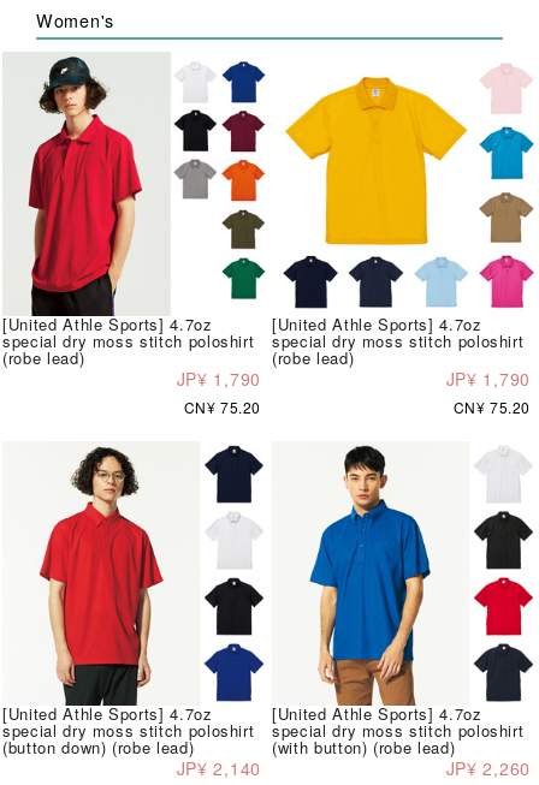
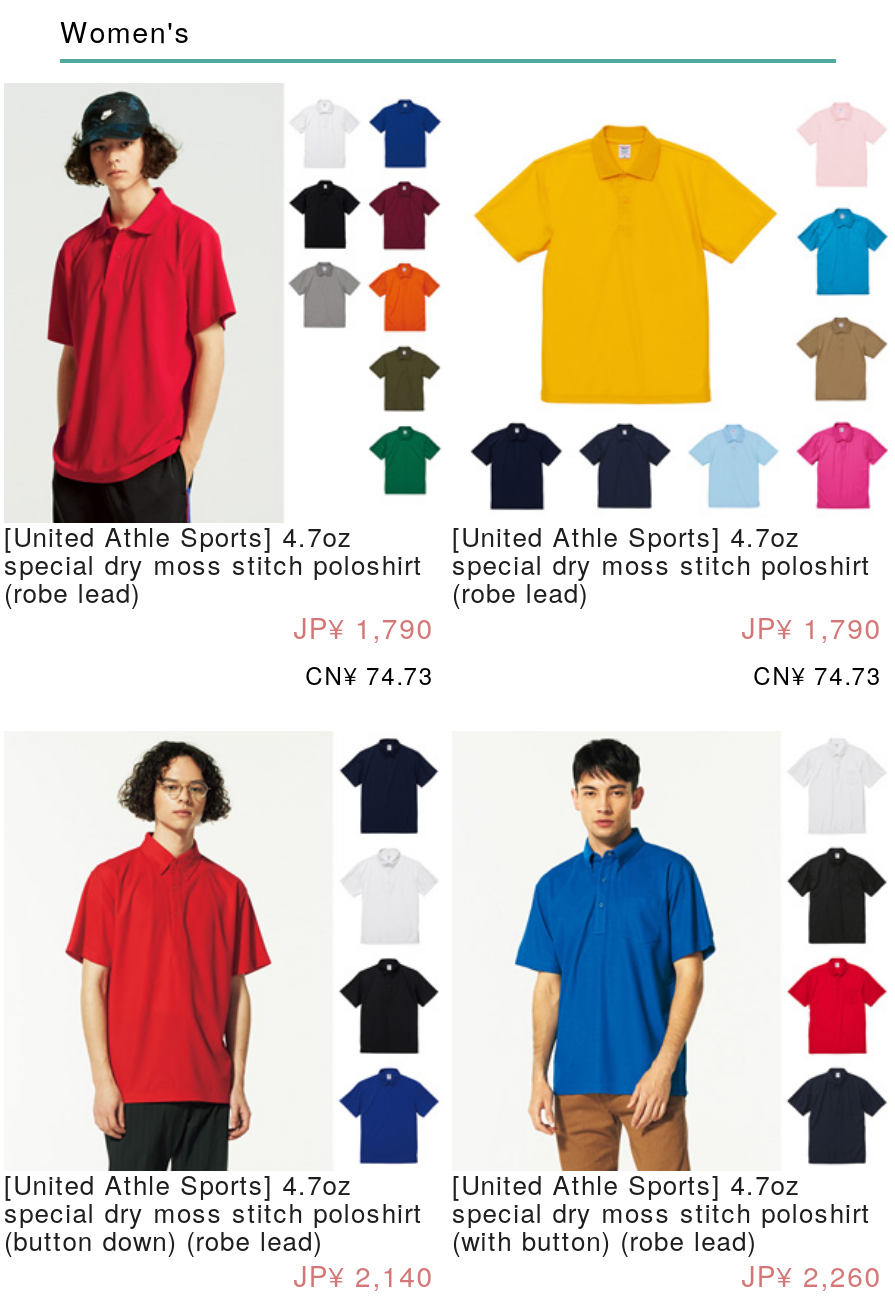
- CN¥ 75.20
+ CN¥ 74.73

- CN¥ 75.20
+ CN¥ 74.73
